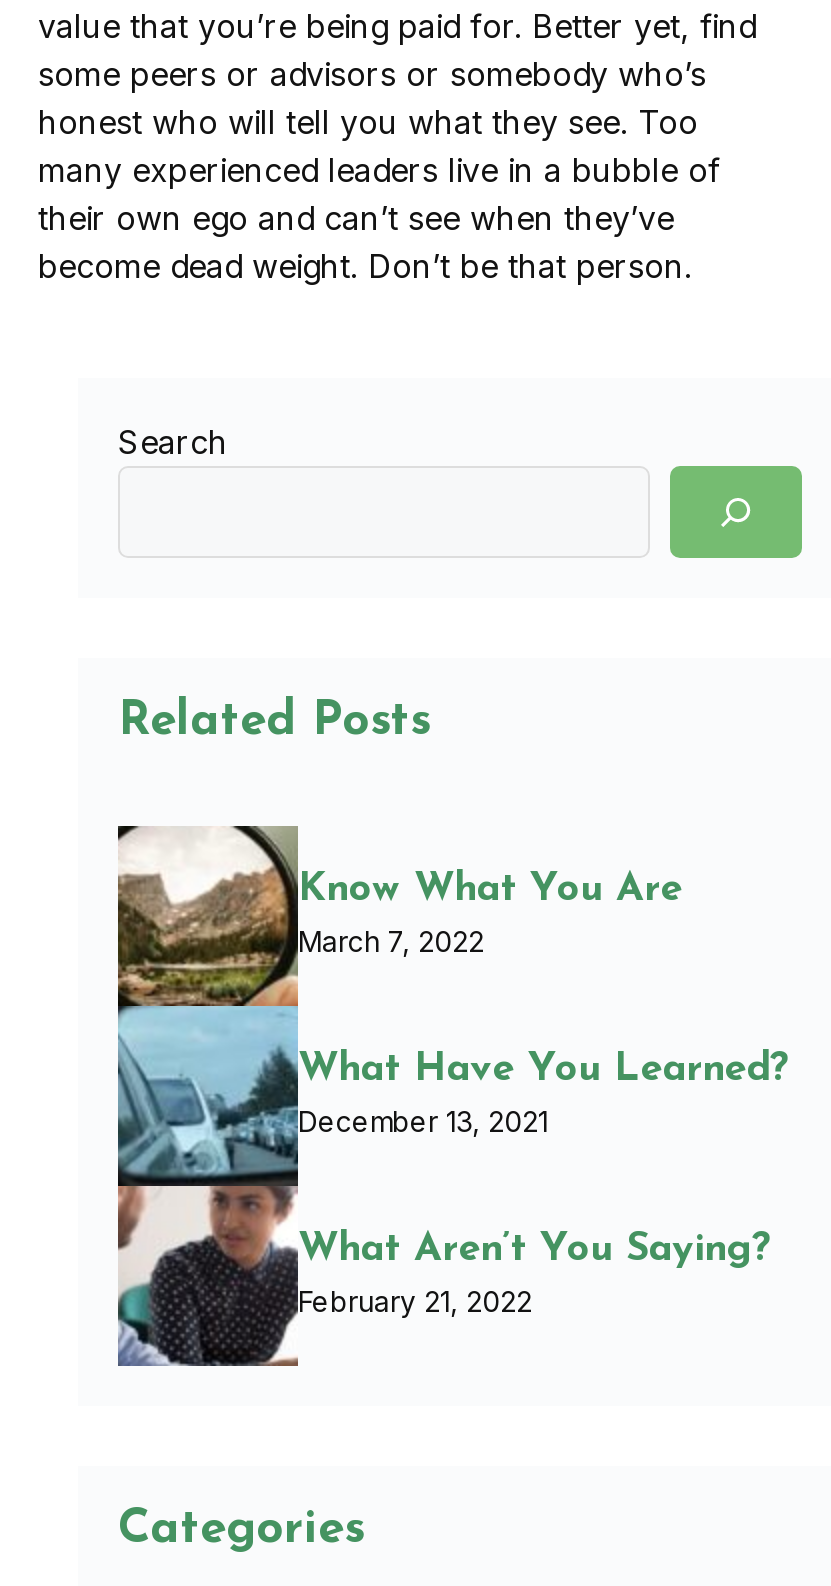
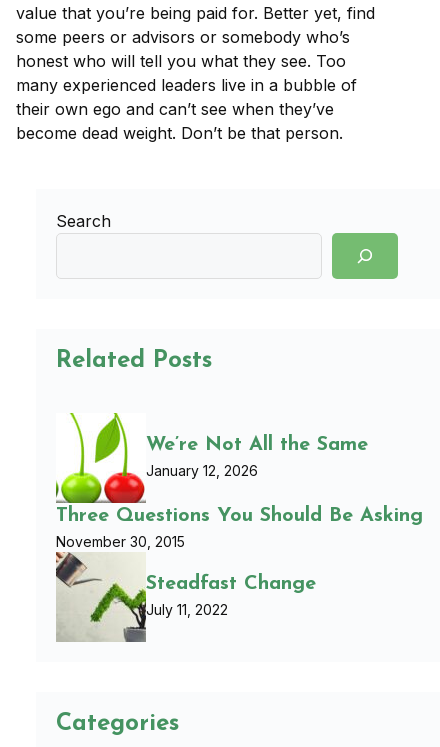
- [image]
- Know What You Are
- March 7, 2022
+ [image]
+ We’re Not All the Same
+ January 12, 2026

- What Have You Learned?
- December 13, 2021
+ Three Questions You Should Be Asking
+ November 30, 2015

- [image]
- What Aren’t You Saying?
- February 21, 2022
+ [image]
+ Steadfast Change
+ July 11, 2022
